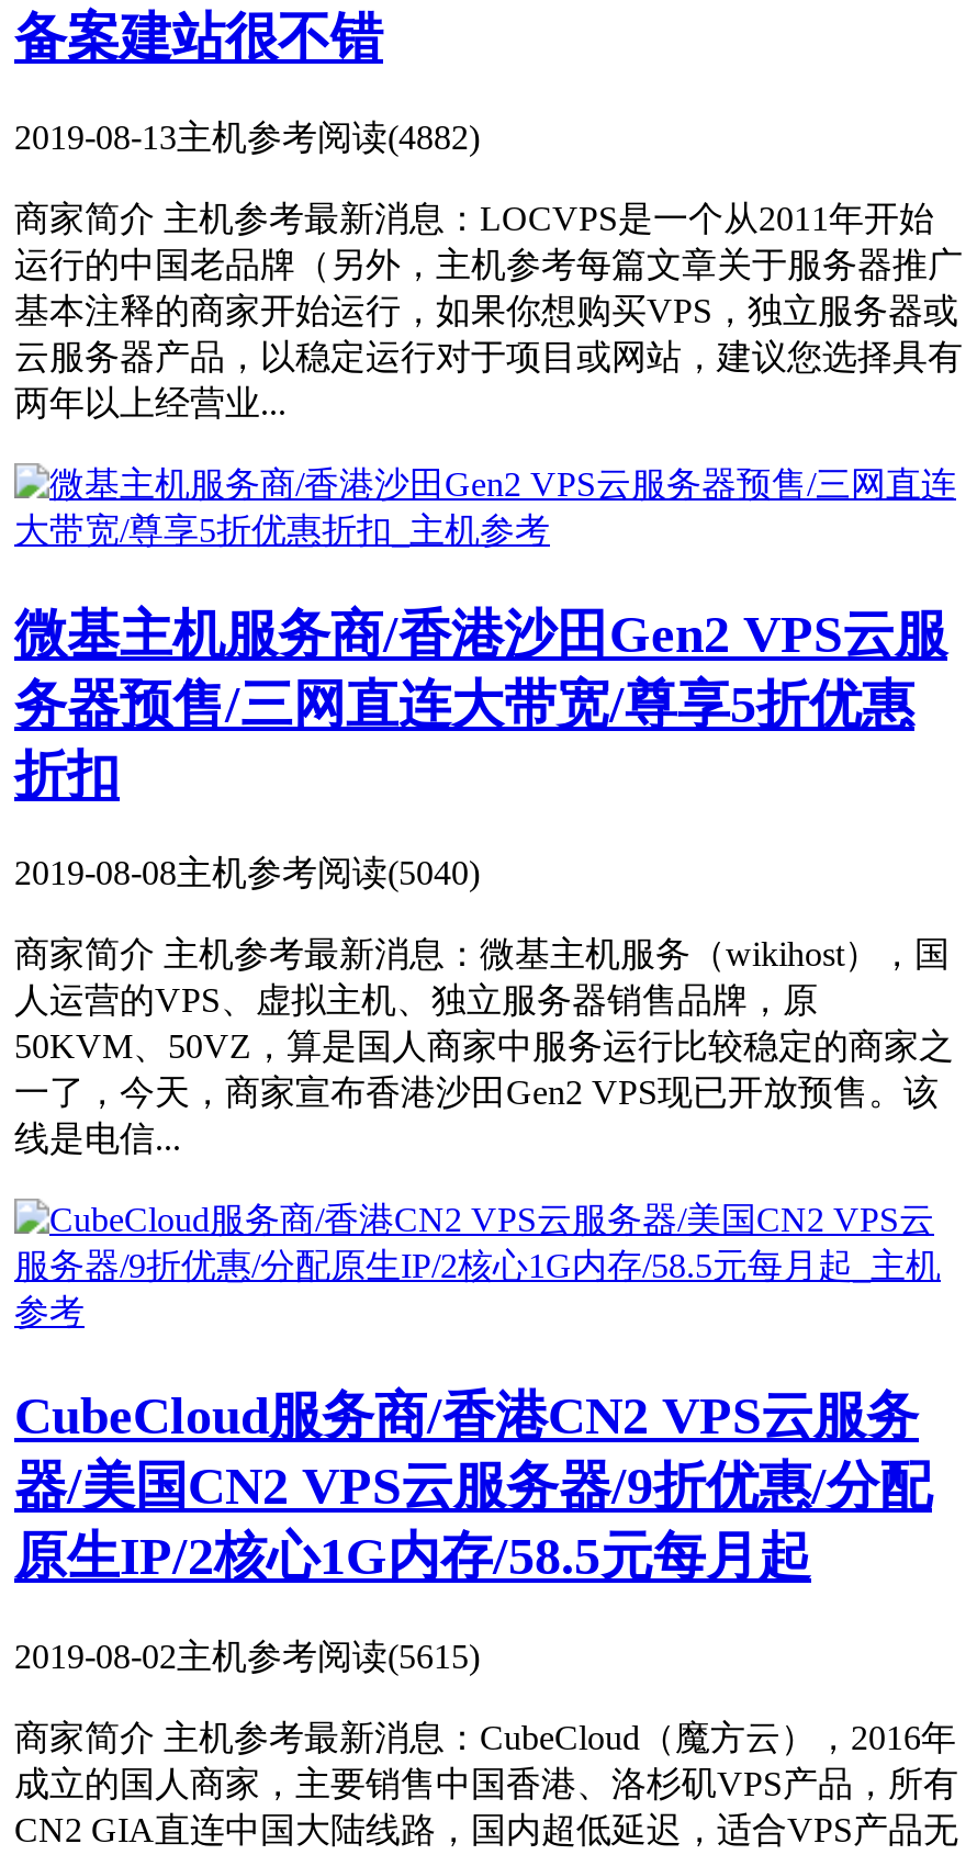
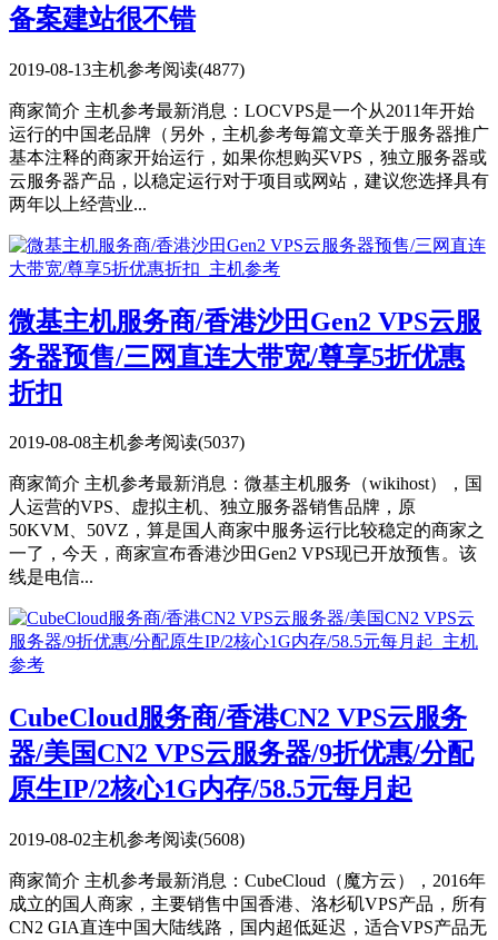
- 2019-08-13主机参考阅读(4882)
+ 2019-08-13主机参考阅读(4877)

- 2019-08-08主机参考阅读(5040)
+ 2019-08-08主机参考阅读(5037)

- 2019-08-02主机参考阅读(5615)
+ 2019-08-02主机参考阅读(5608)
